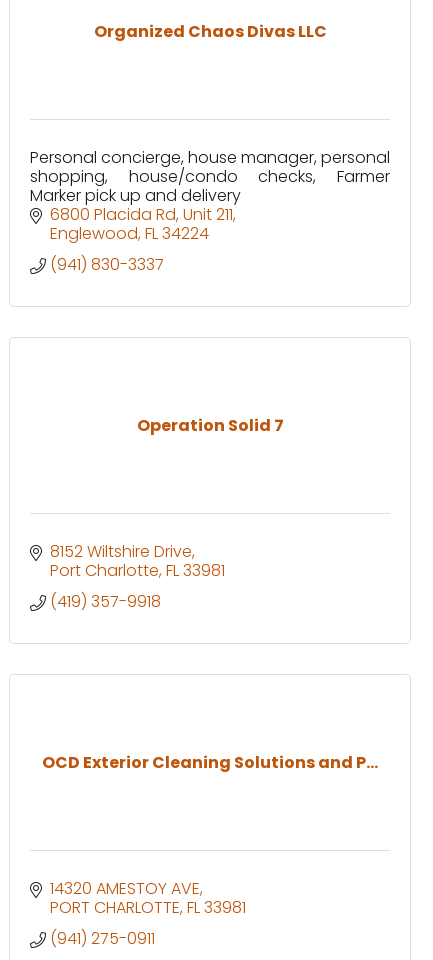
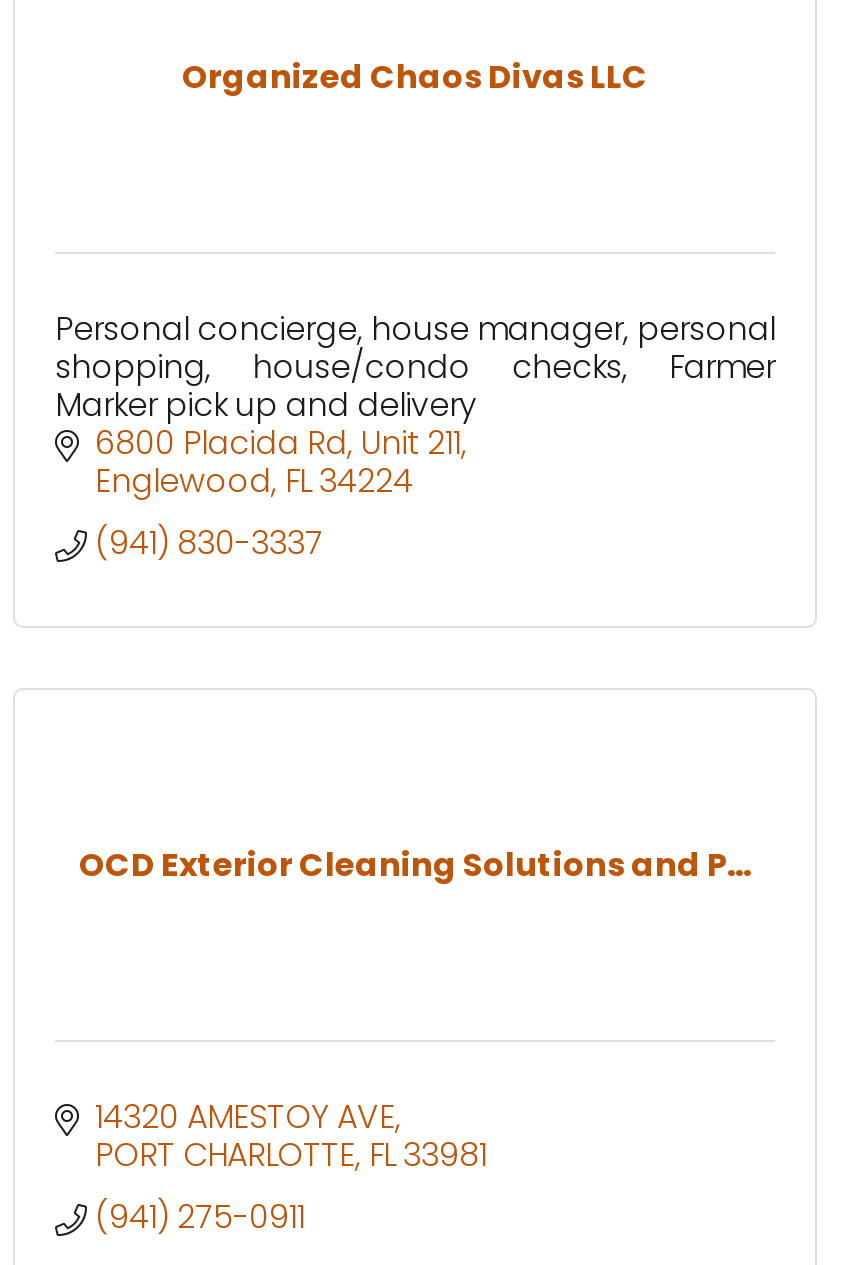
- Operation Solid 7

- 8152 Wiltshire Drive
- Port Charlotte FL 33981
- (419) 357-9918
